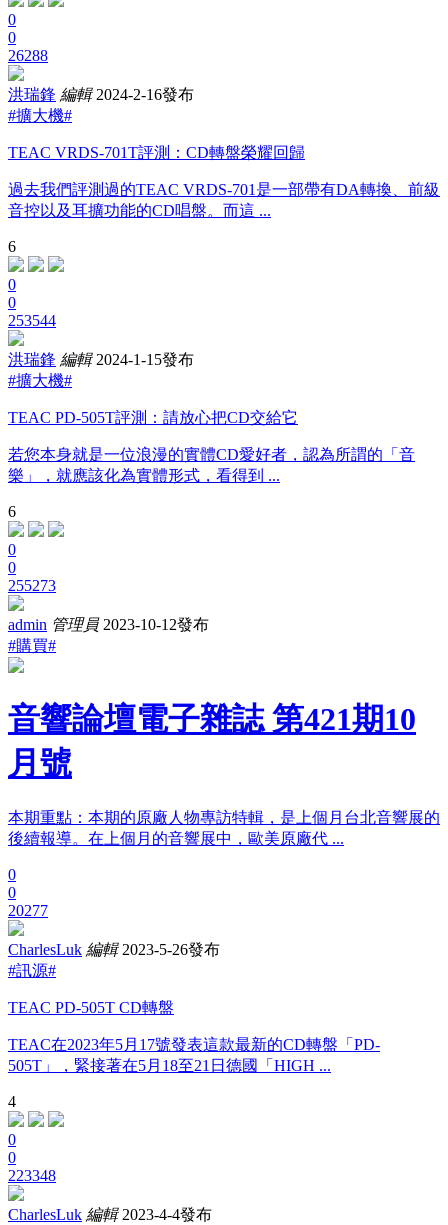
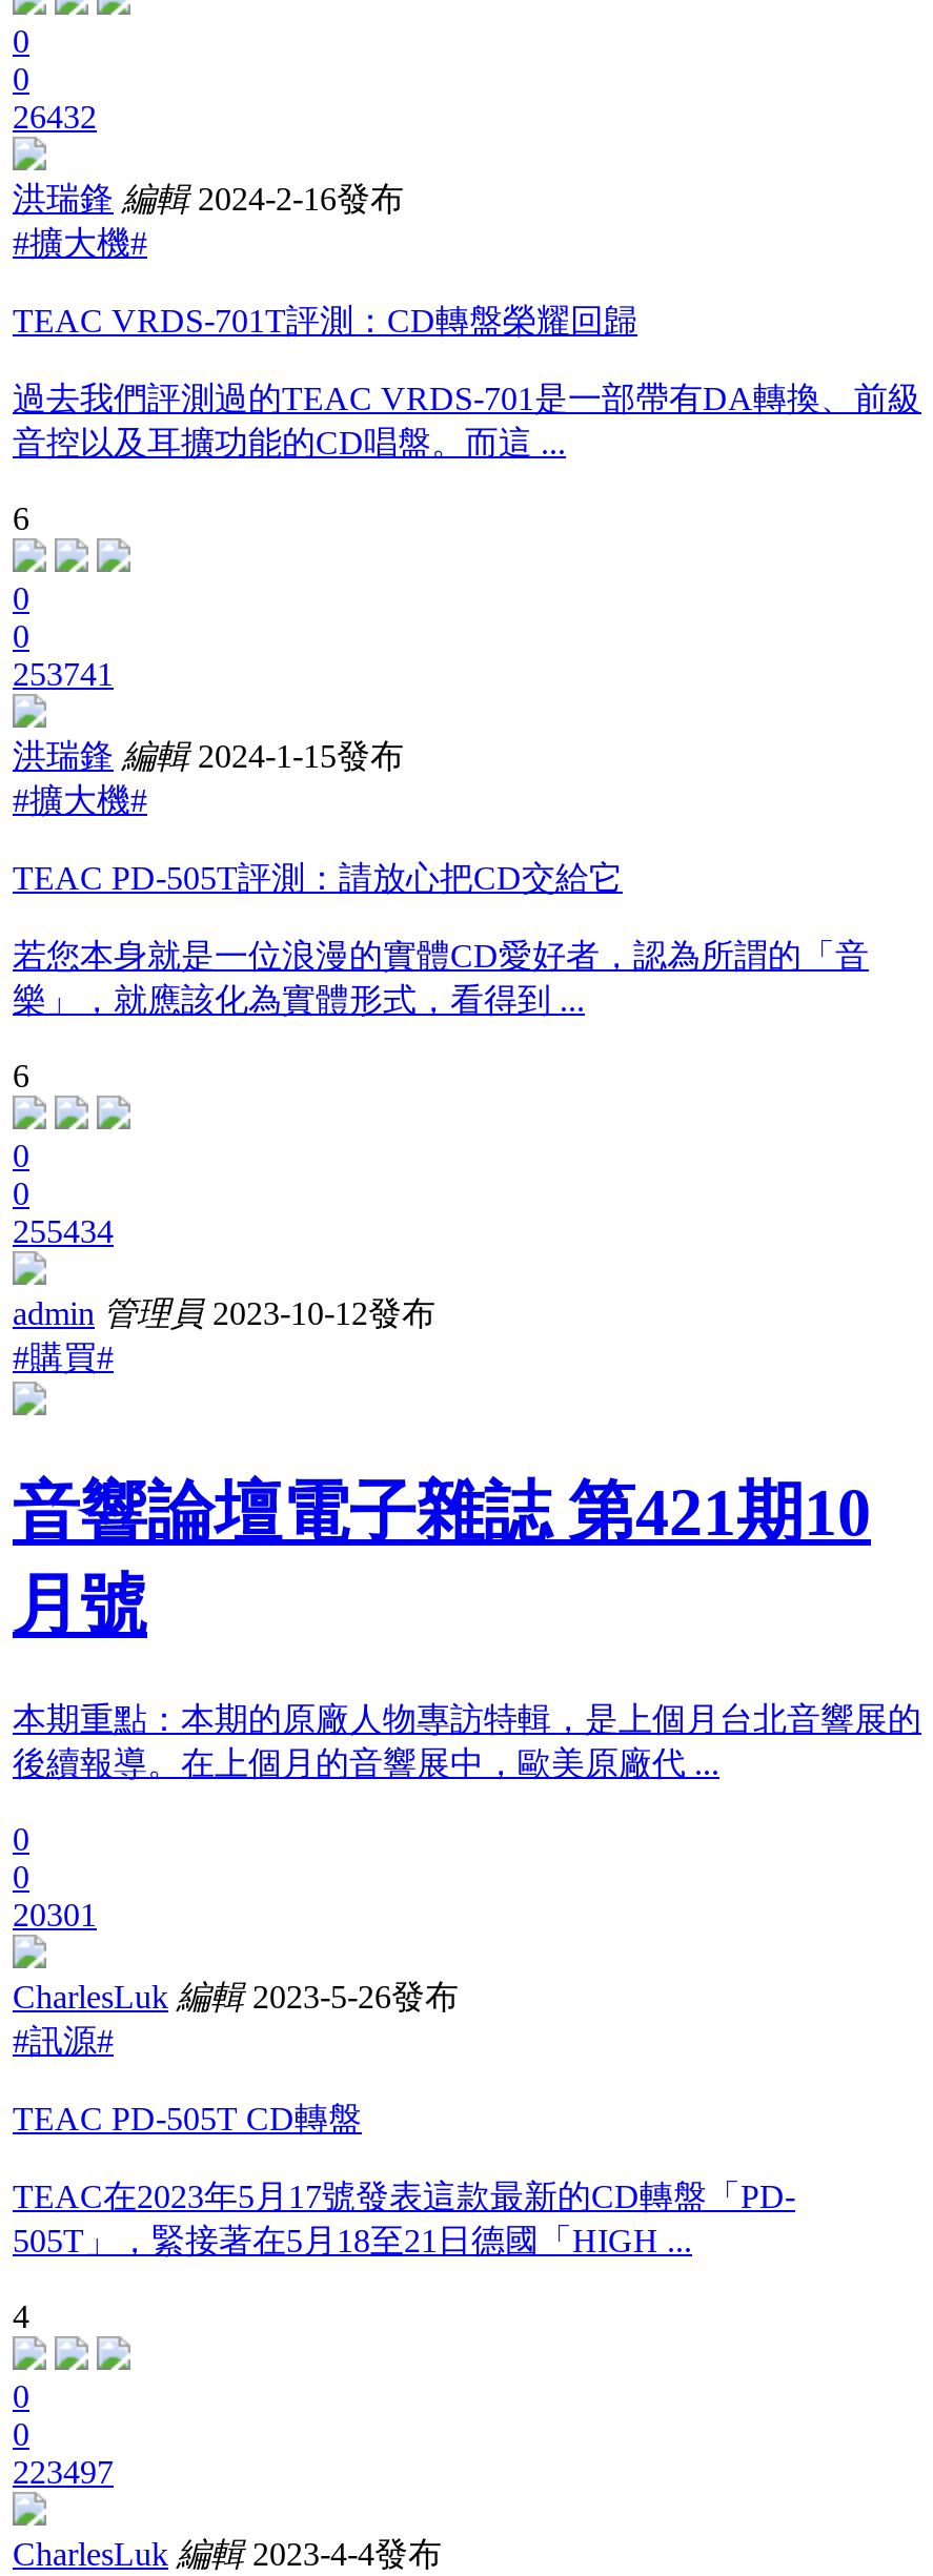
- 26288
+ 26432

- 253544
+ 253741

- 255273
+ 255434

- 20277
+ 20301

- 223348
+ 223497
